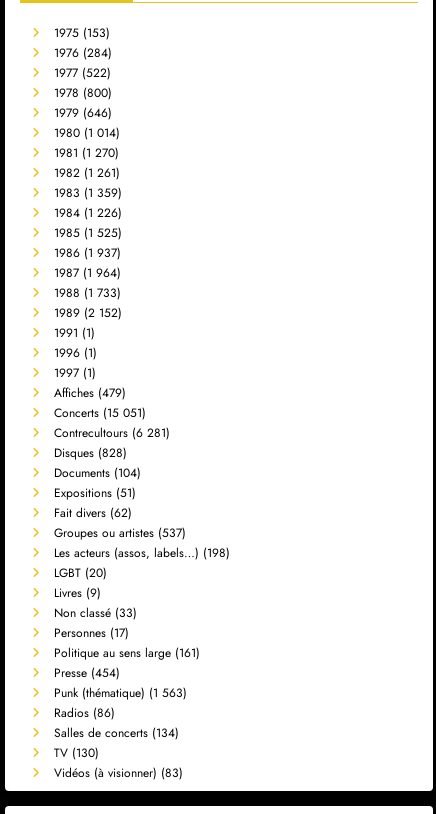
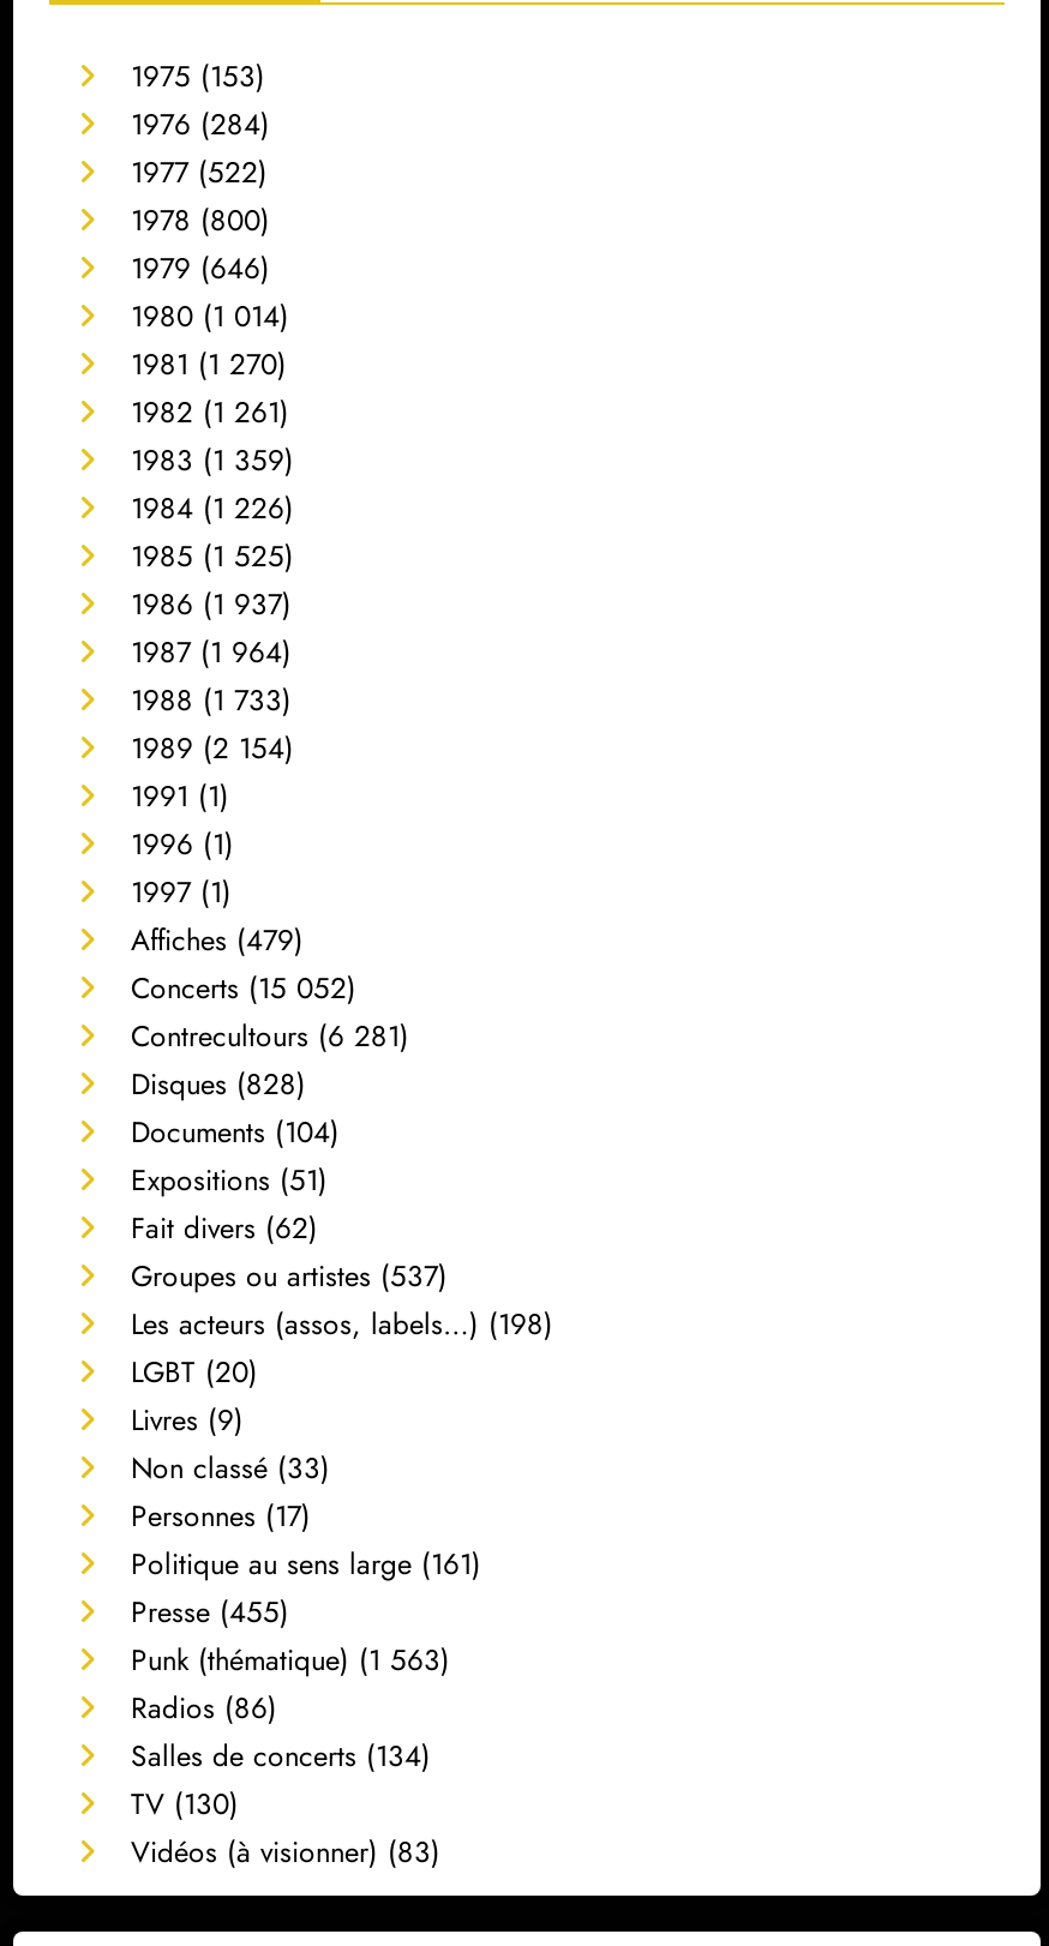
- 1989 (2 152)
+ 1989 (2 154)

- Concerts (15 051)
+ Concerts (15 052)

- Presse (454)
+ Presse (455)
